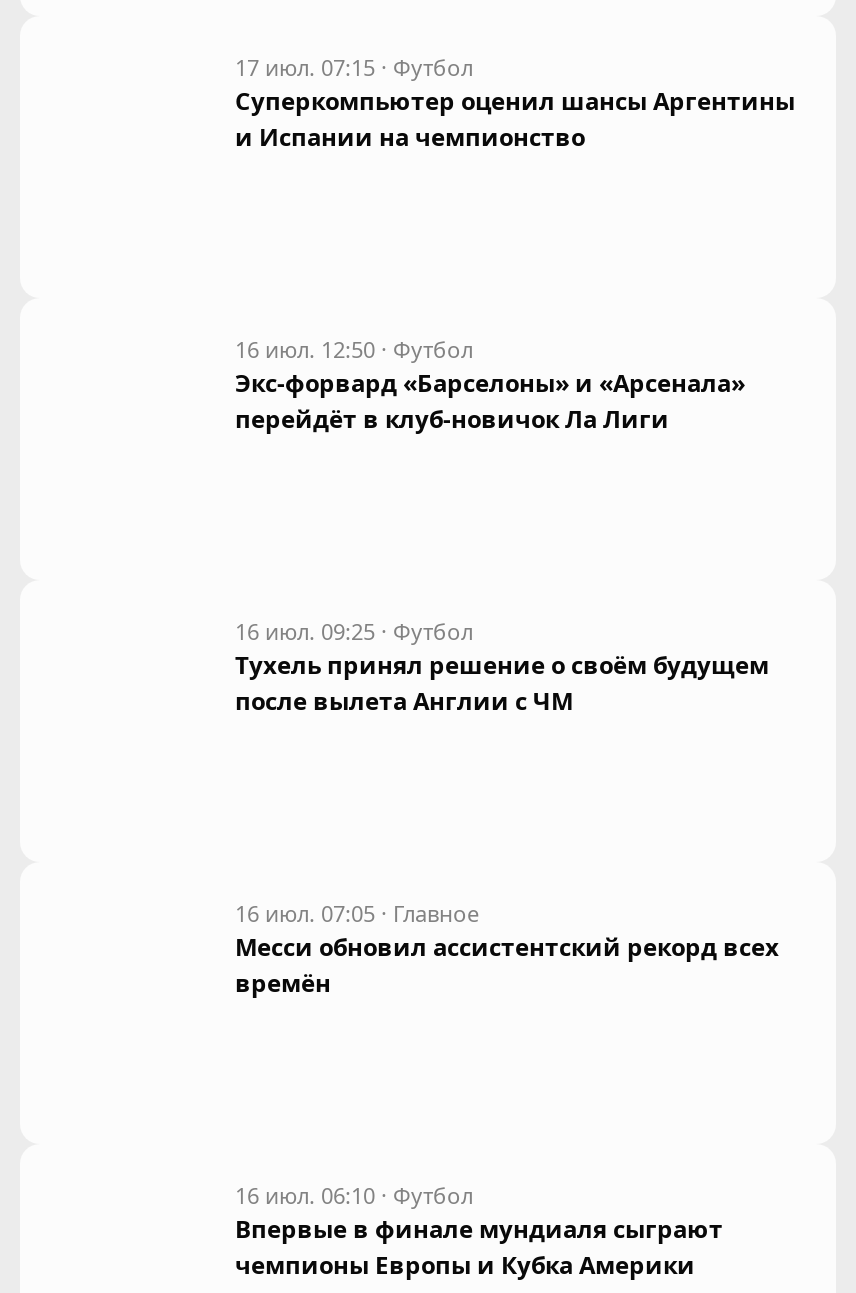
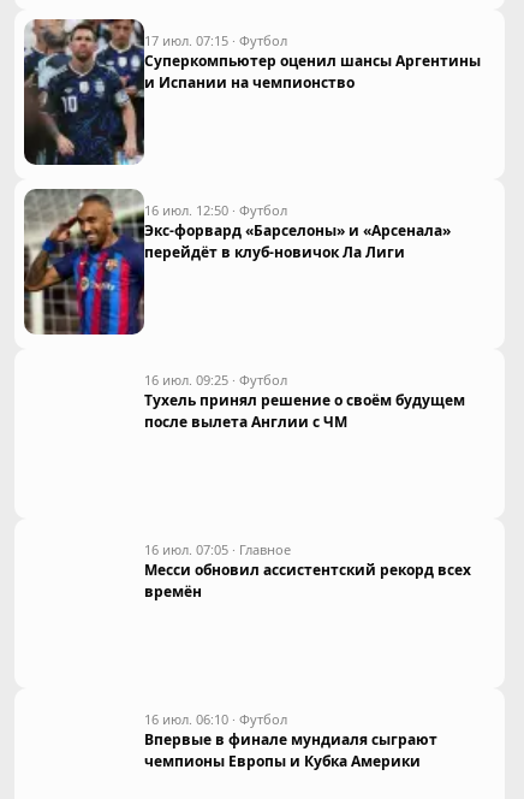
+ [image]

+ [image]
